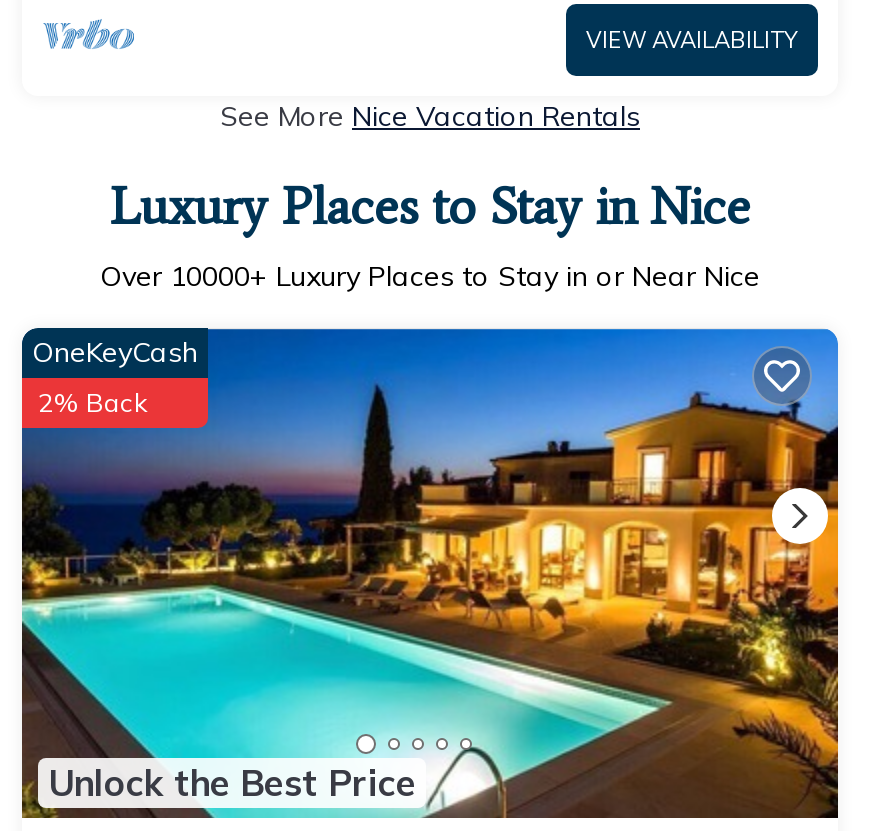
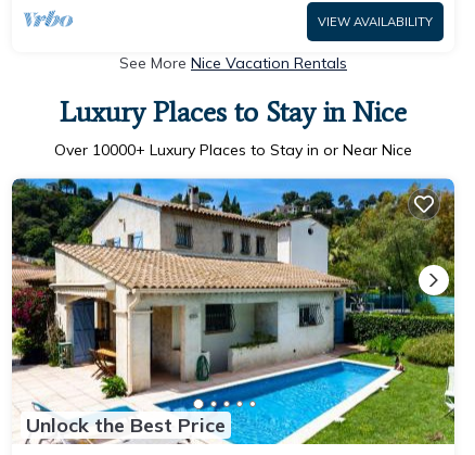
- [image]
+ [image]

- OneKeyCash
- 2% Back
